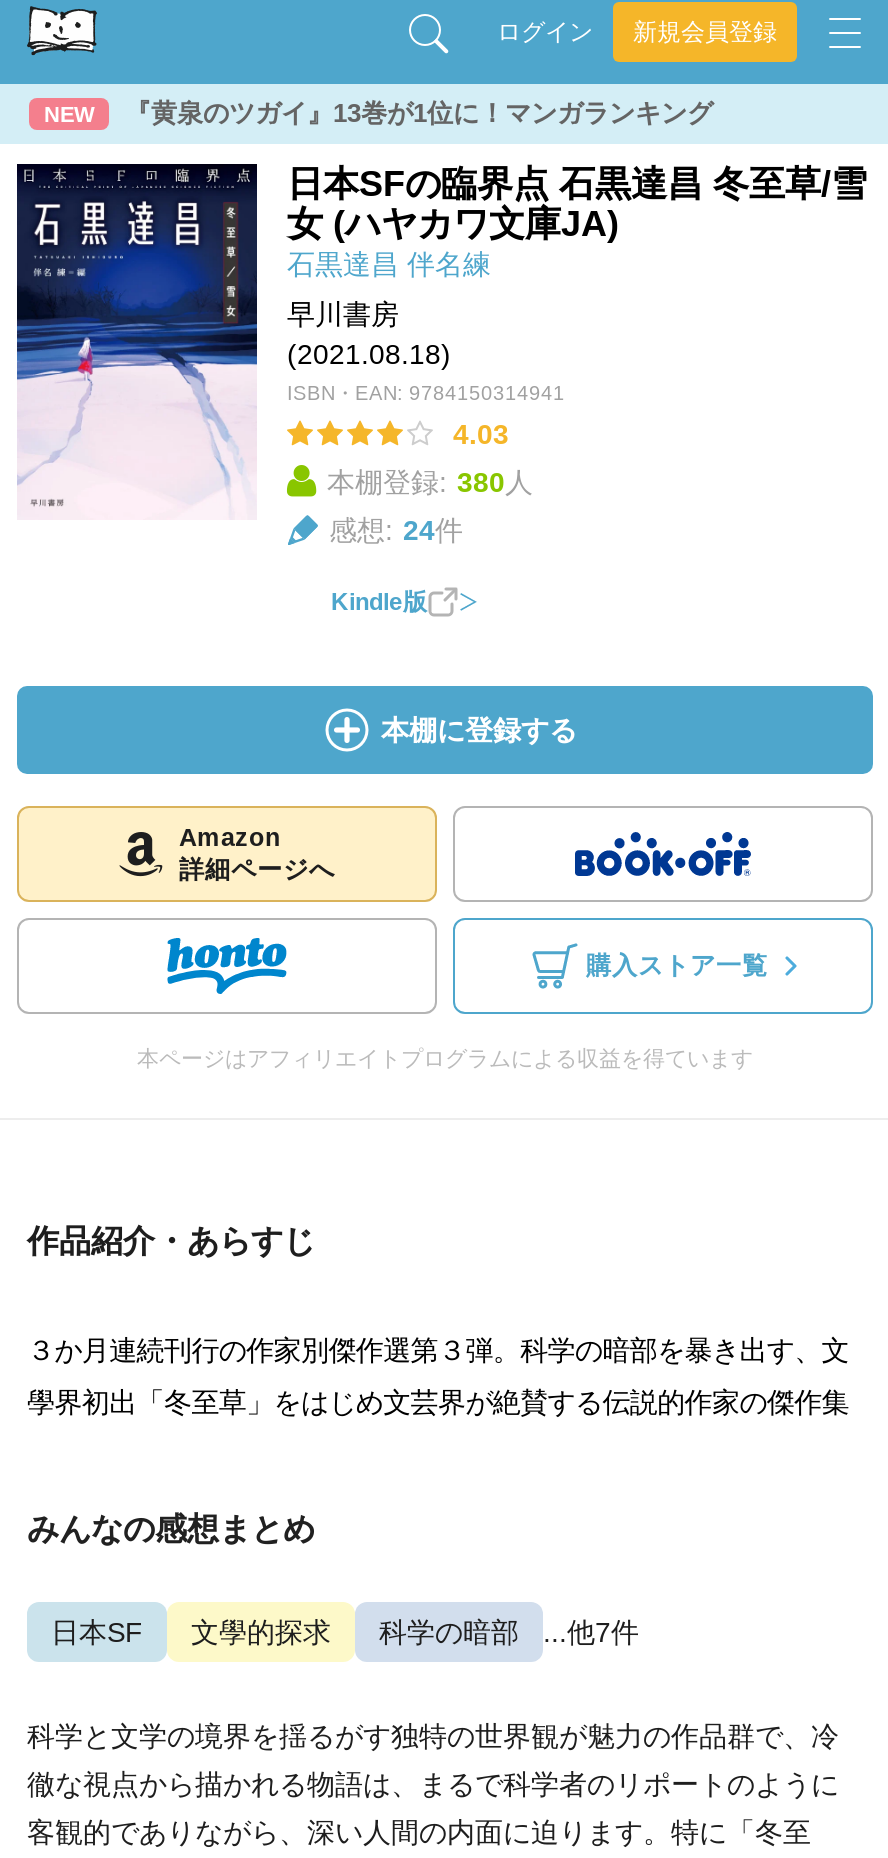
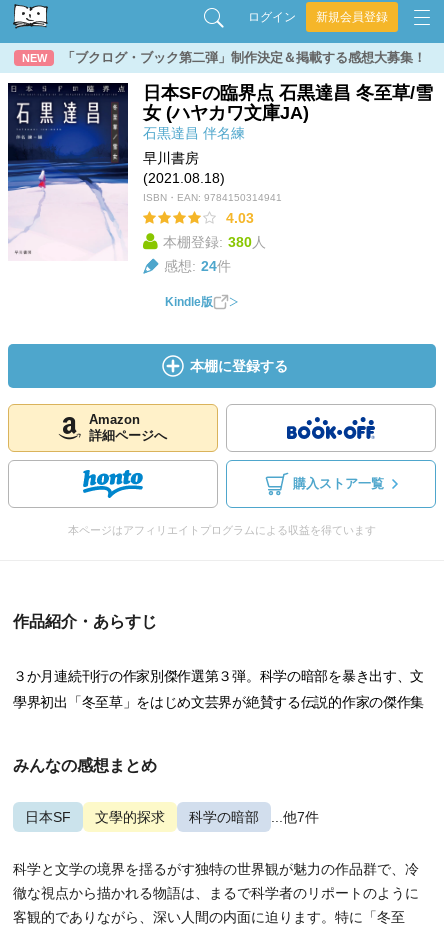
- 『黄泉のツガイ』13巻が1位に！マンガランキング
+ 「ブクログ・ブック第二弾」制作決定＆掲載する感想大募集！
